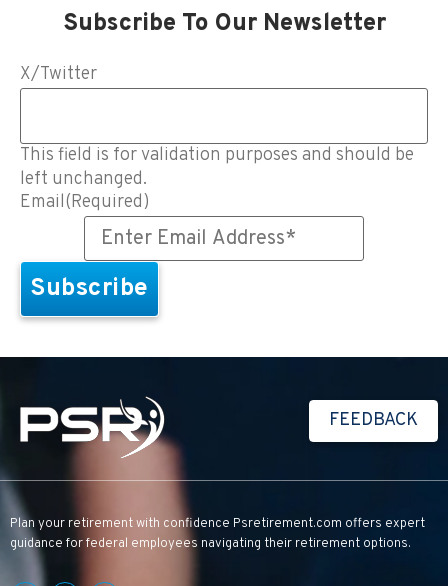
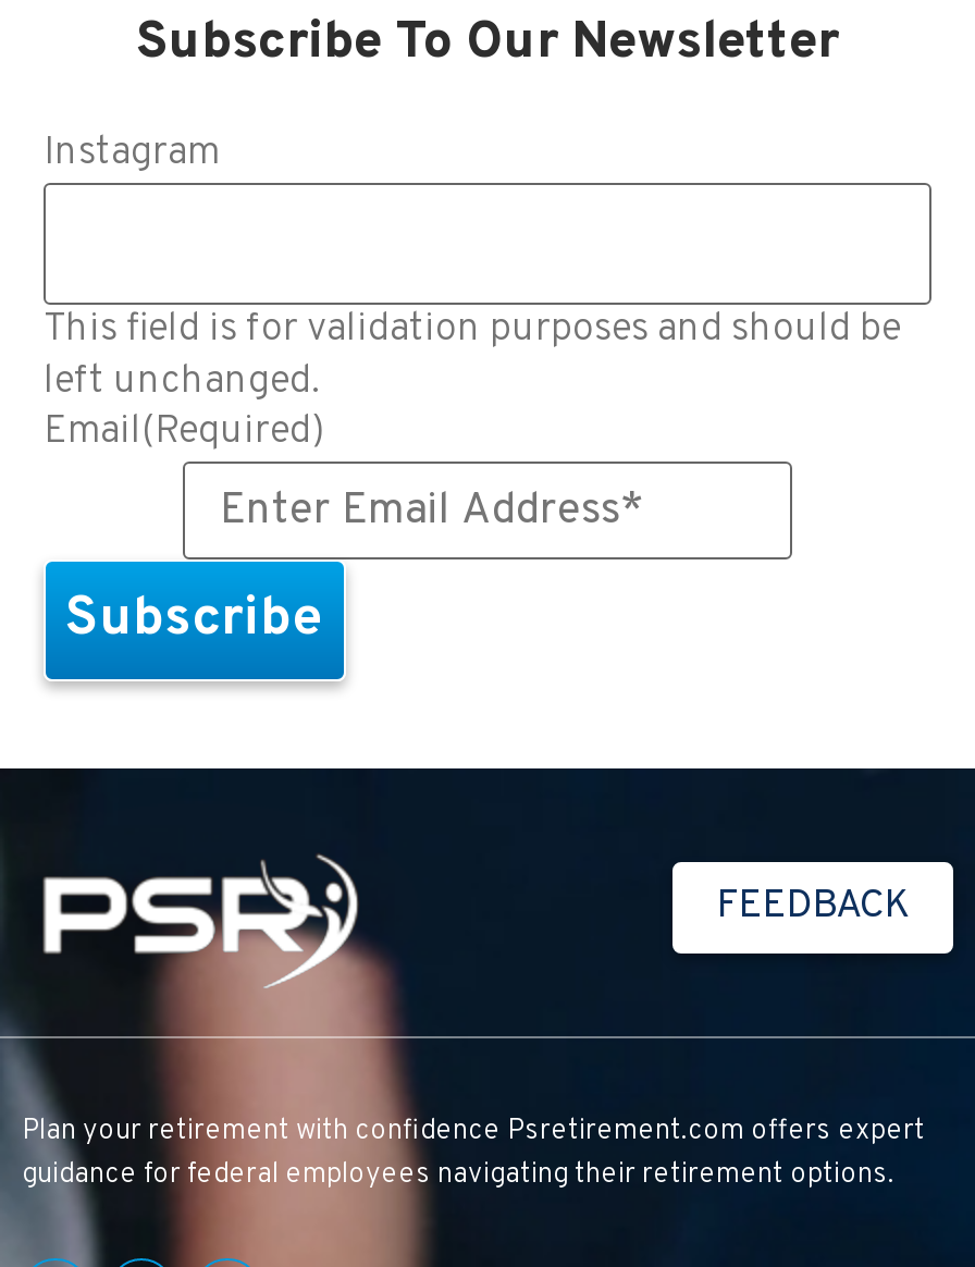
- X/Twitter
+ Instagram
